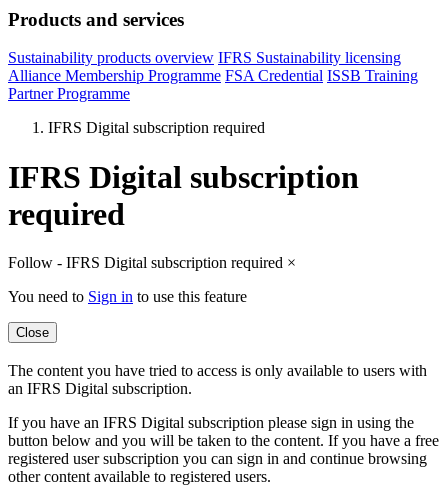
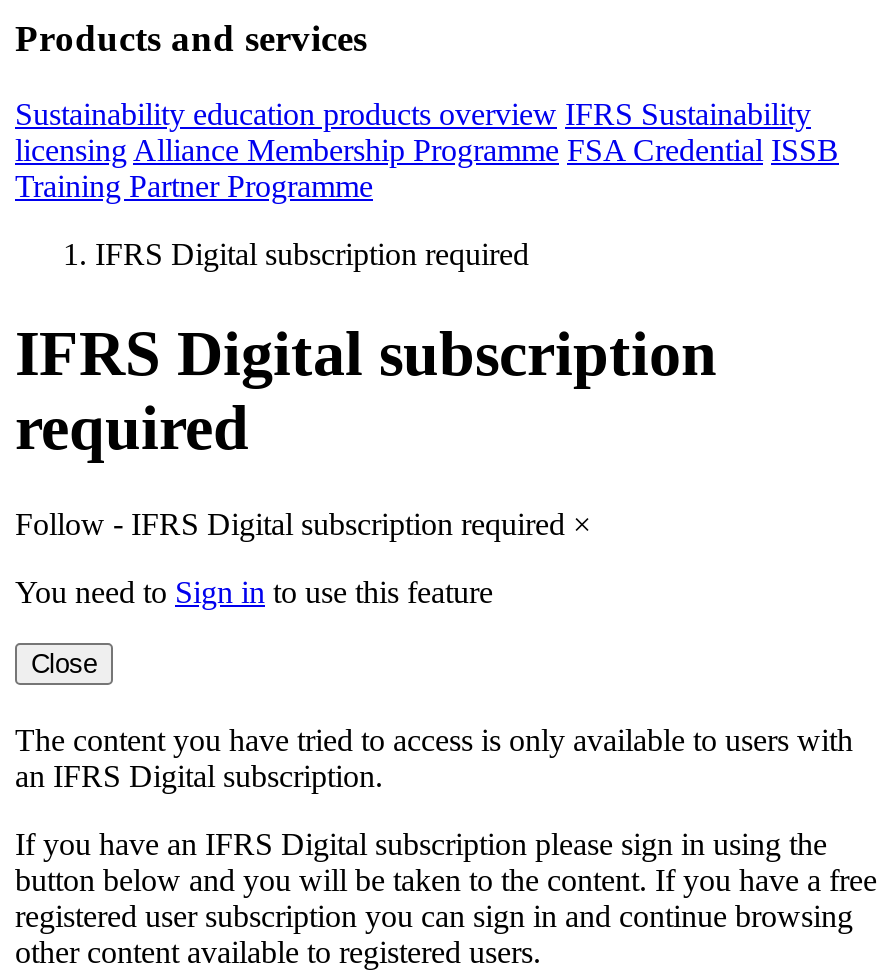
- Sustainability products overview IFRS Sustainability licensing
- Alliance Membership Programme FSA Credential ISSB Training
- Partner Programme
+ Sustainability education products overview IFRS Sustainability
+ licensing Alliance Membership Programme FSA Credential ISSB
+ Training Partner Programme
